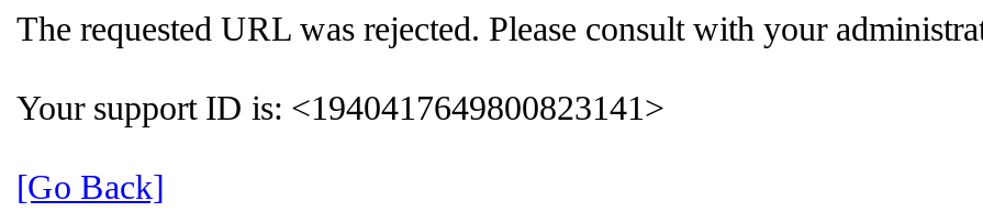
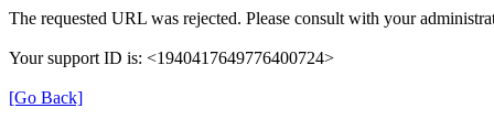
- Your support ID is: <1940417649800823141>
+ Your support ID is: <1940417649776400724>
